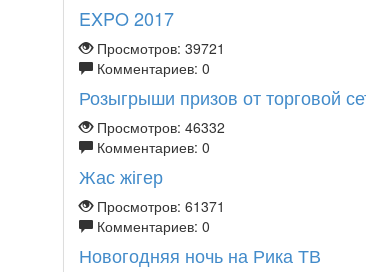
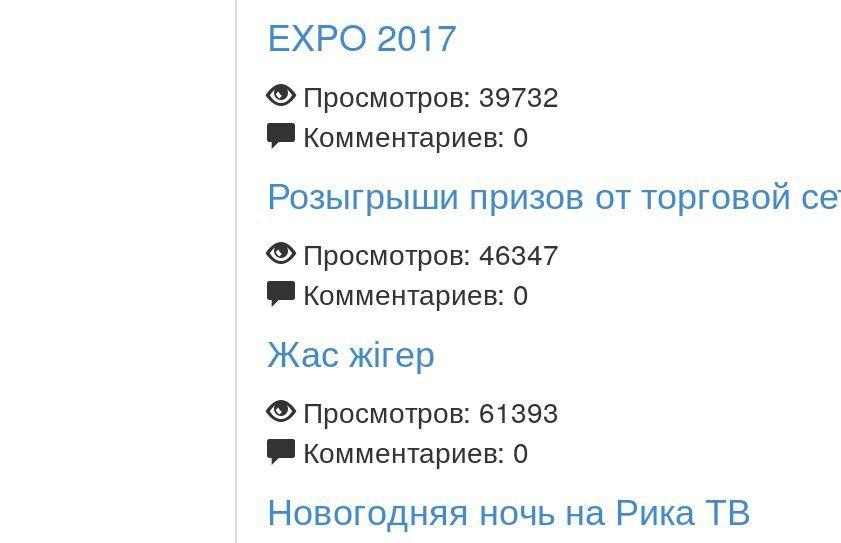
- Просмотров: 39721
+ Просмотров: 39732

- Просмотров: 46332
+ Просмотров: 46347

- Просмотров: 61371
+ Просмотров: 61393
